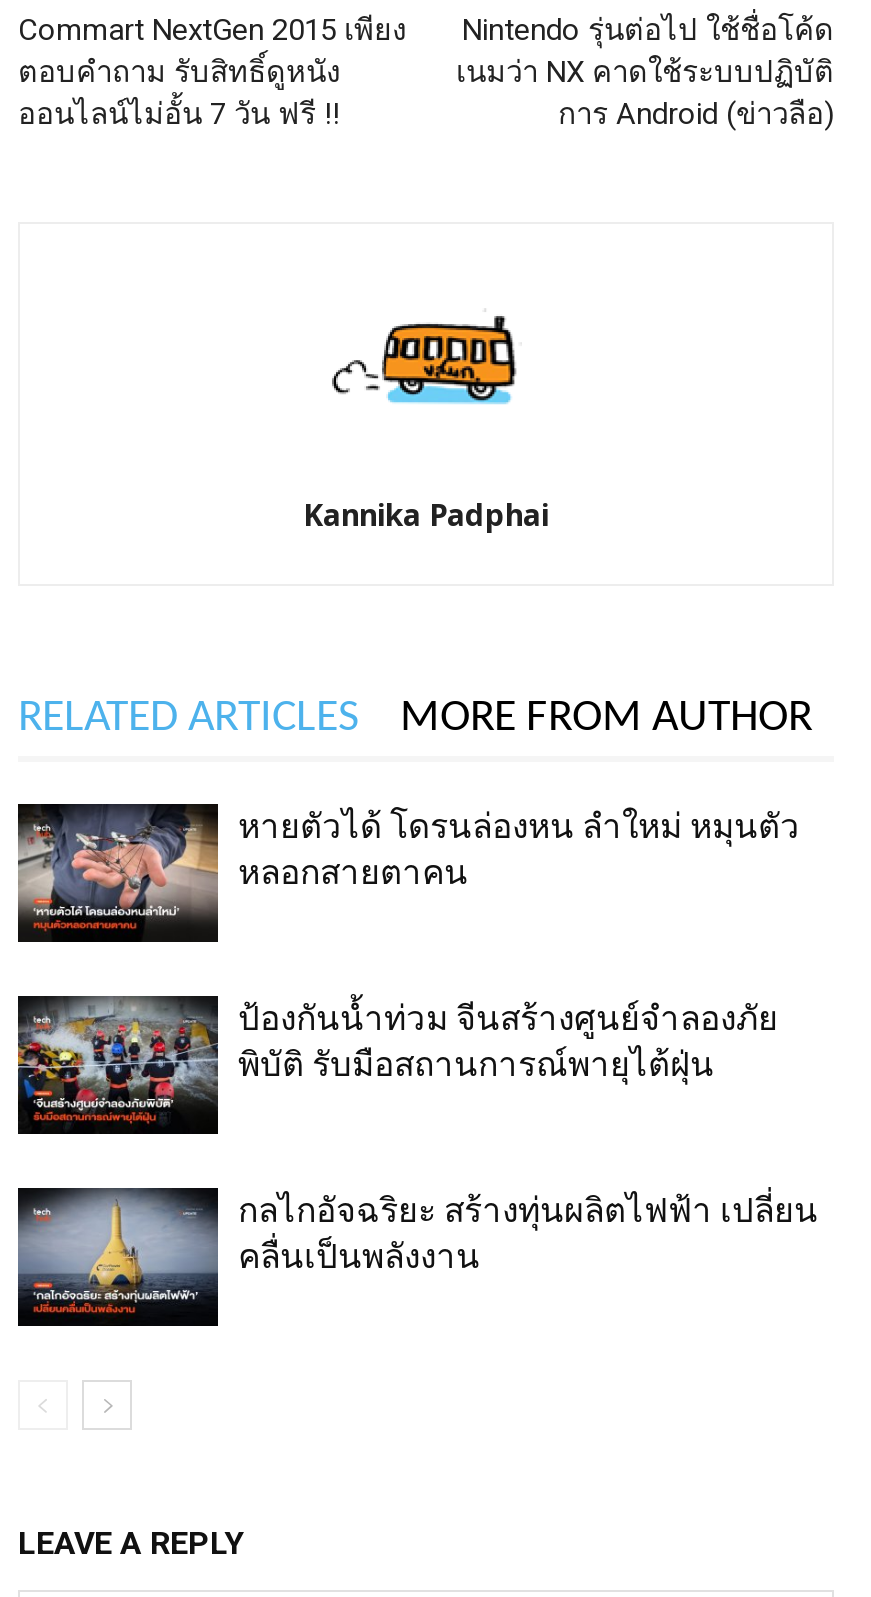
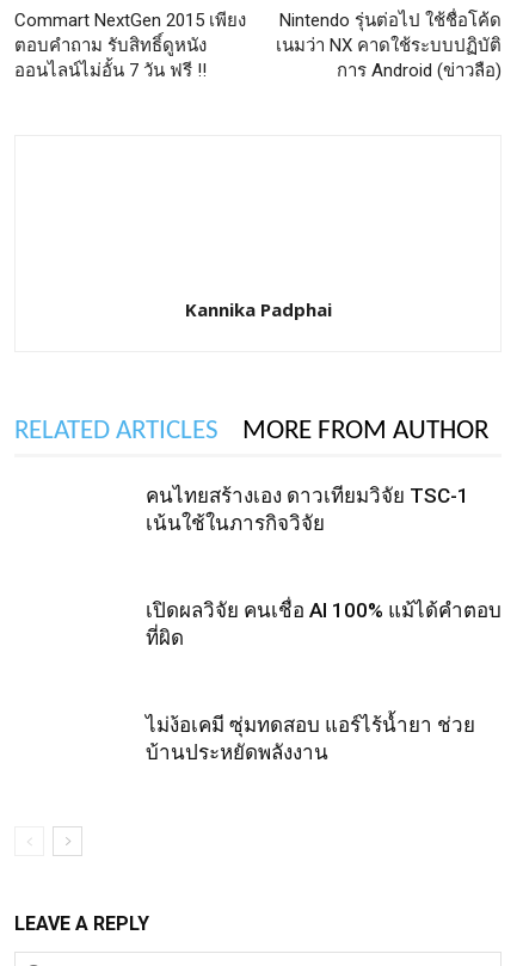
- [image]

- [image]

- หายตัวได้ โดรนล่องหน ลำใหม่ หมุนตัว
- หลอกสายตาคน
+ คนไทยสร้างเอง ดาวเทียมวิจัย TSC-1
+ เน้นใช้ในภารกิจวิจัย

- [image]

- ป้องกันน้ำท่วม จีนสร้างศูนย์จำลองภัย
- พิบัติ รับมือสถานการณ์พายุไต้ฝุ่น
+ เปิดผลวิจัย คนเชื่อ AI 100% แม้ได้คำตอบ
+ ที่ผิด

- [image]

- กลไกอัจฉริยะ สร้างทุ่นผลิตไฟฟ้า เปลี่ยน
- คลื่นเป็นพลังงาน
+ ไม่ง้อเคมี ซุ่มทดสอบ แอร์ไร้น้ำยา ช่วย
+ บ้านประหยัดพลังงาน
